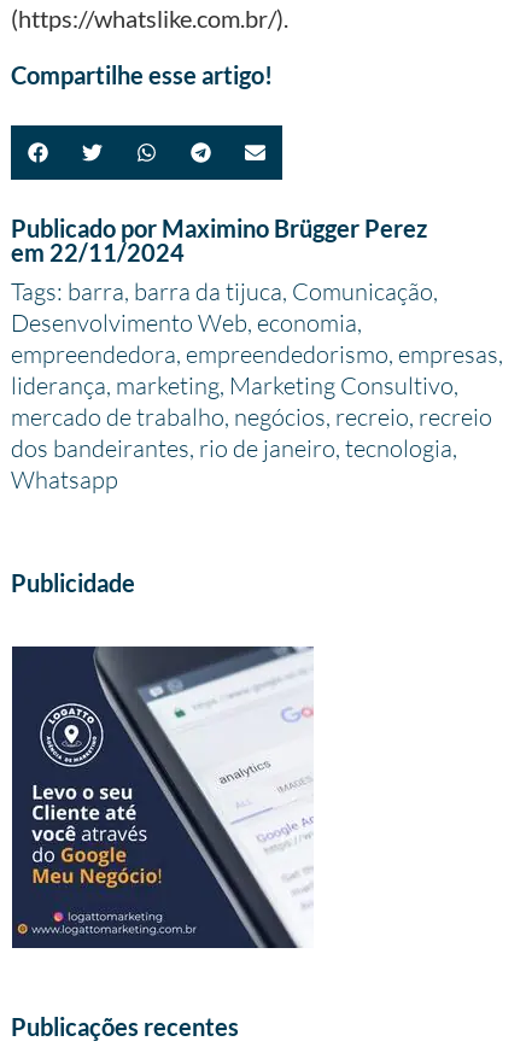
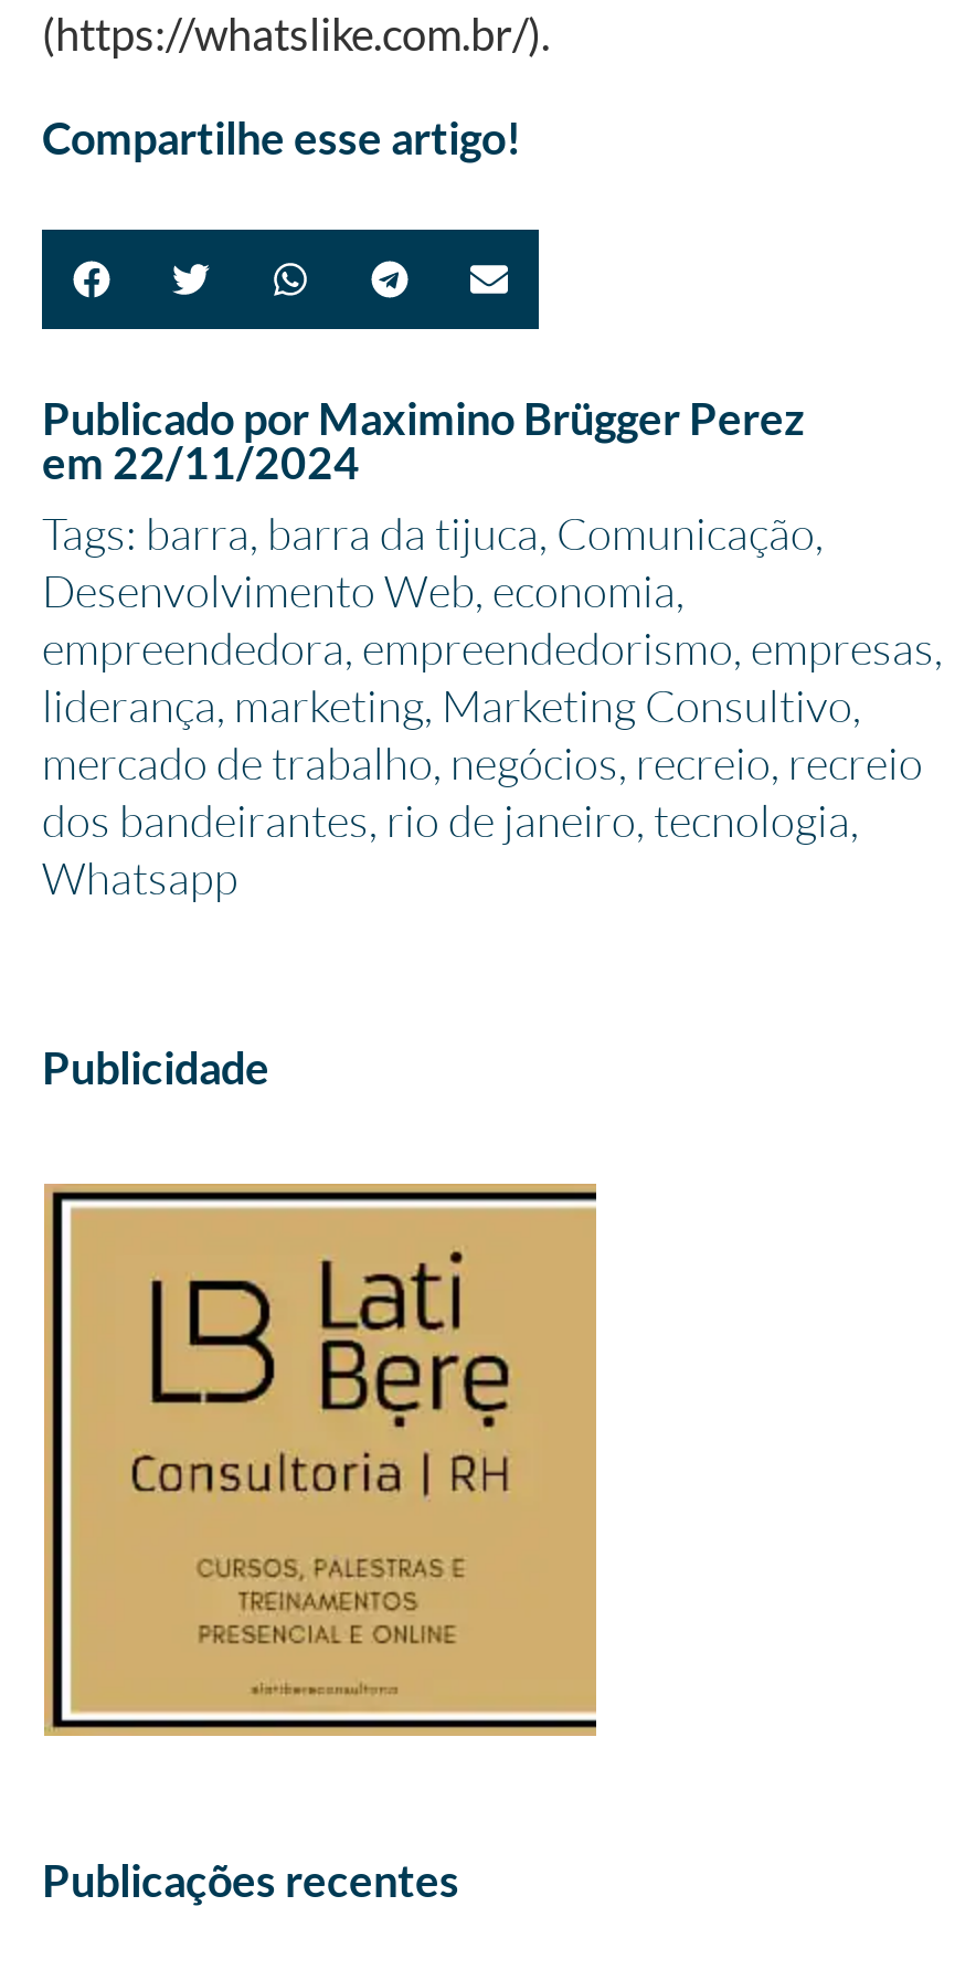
- [image]
+ [image]
